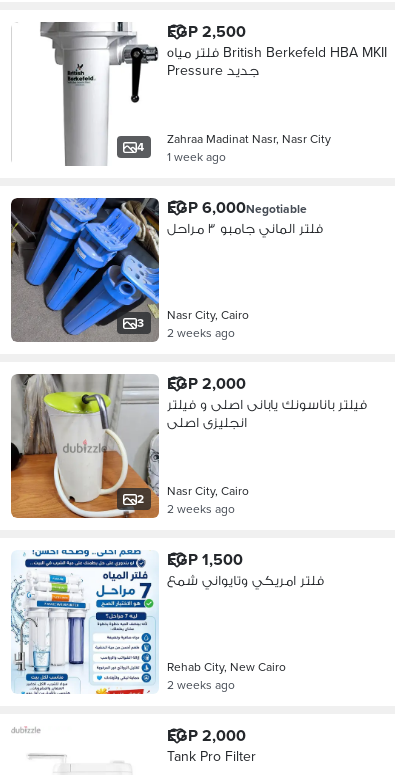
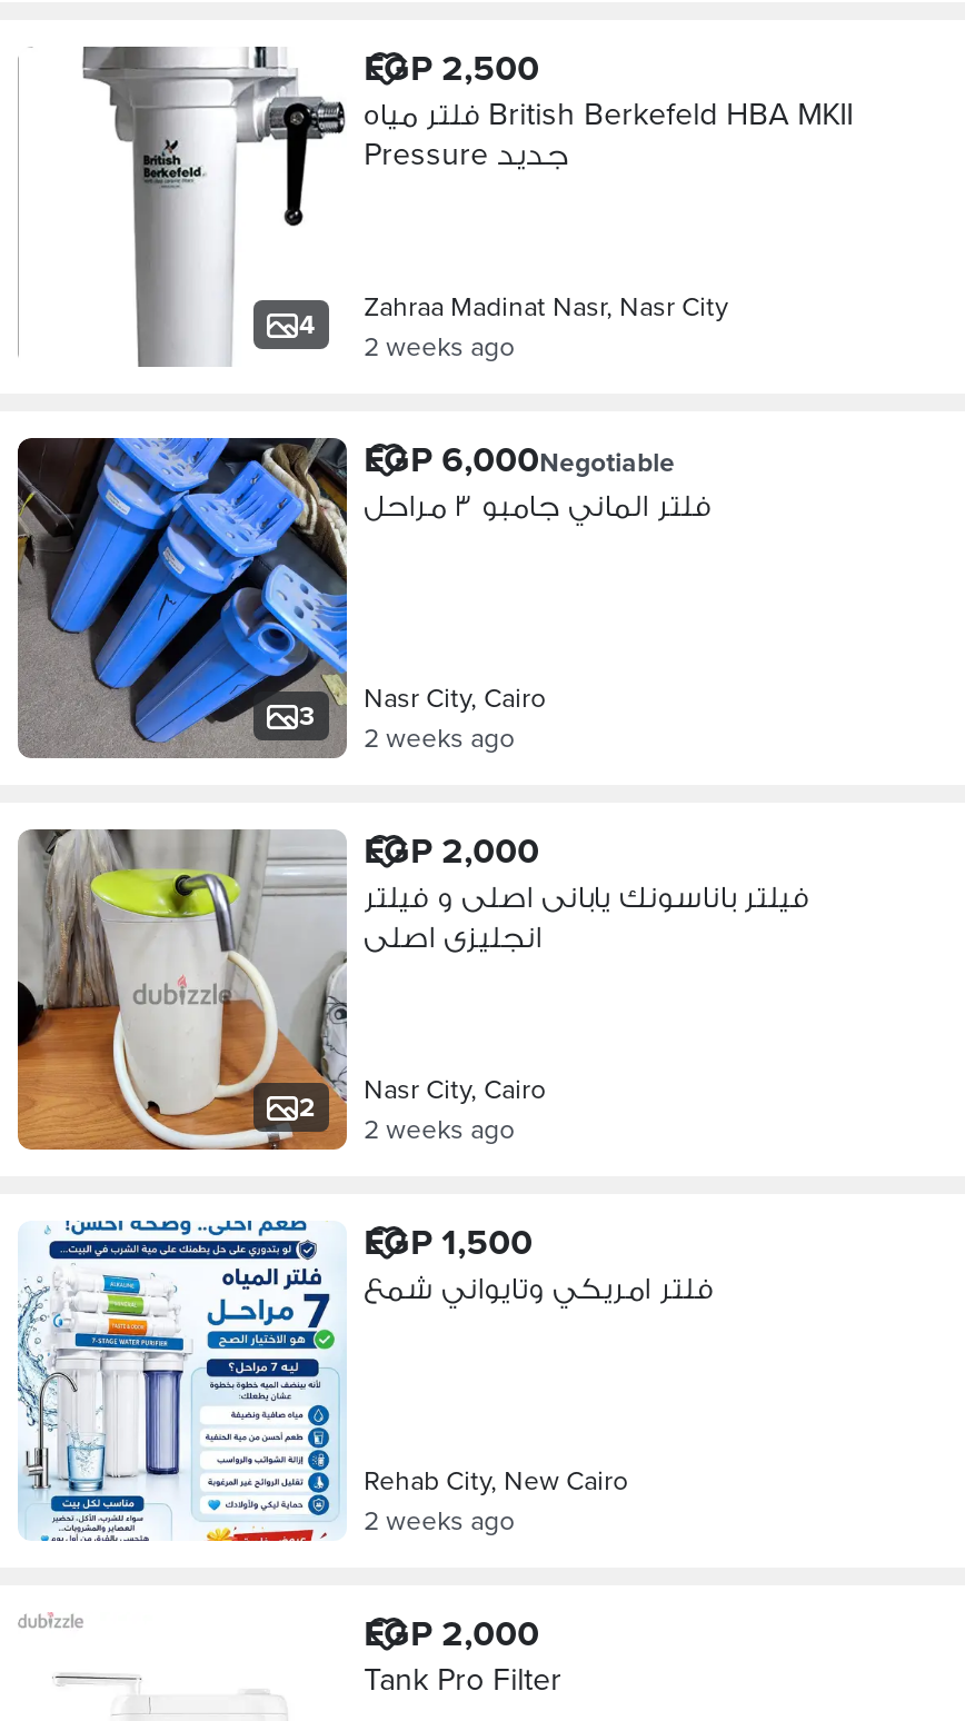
- 1 week ago
+ 2 weeks ago
